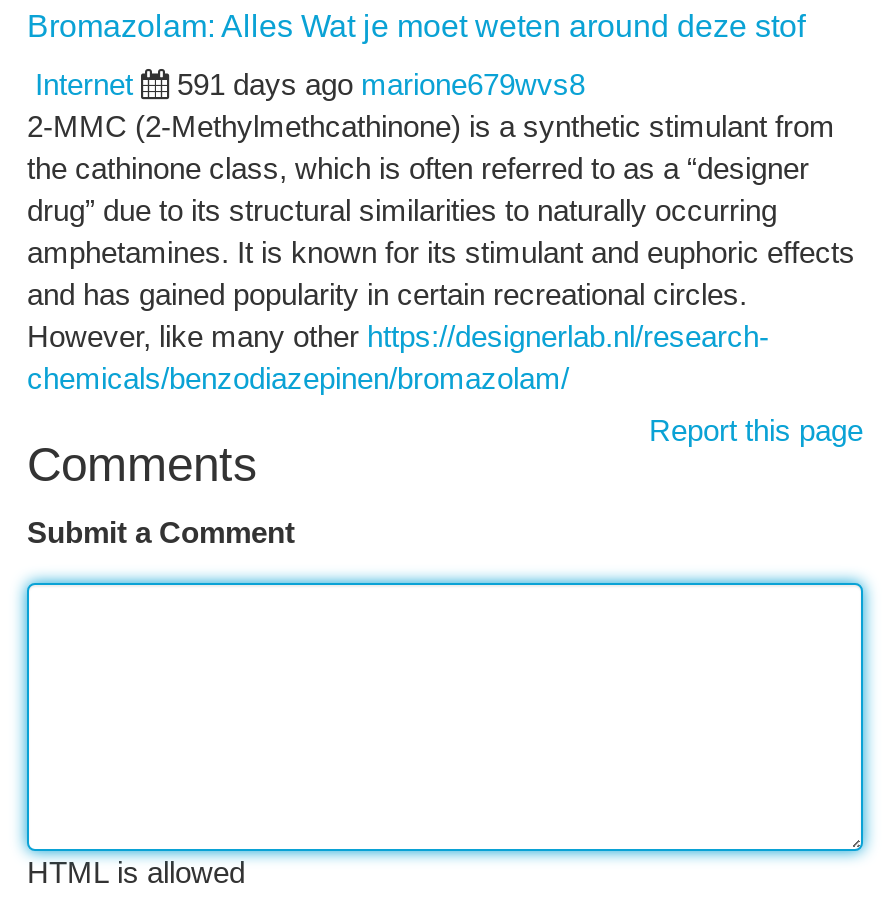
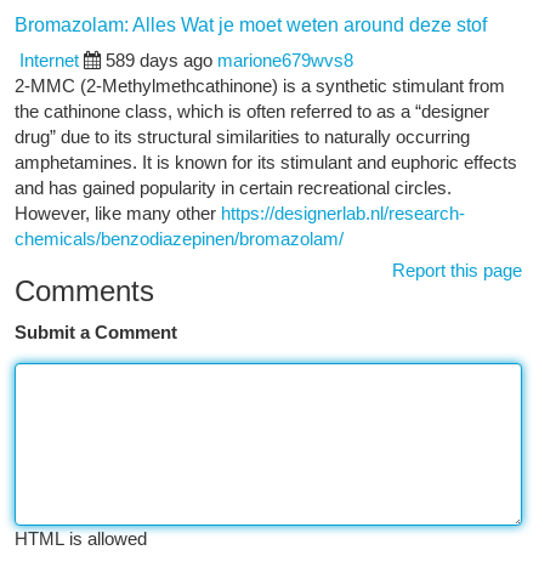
- 591 days ago marione679wvs8
+ 589 days ago marione679wvs8
